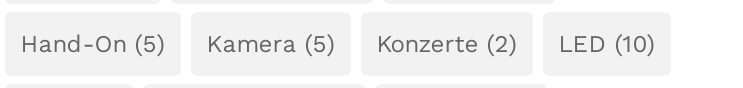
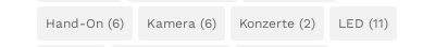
- Hand-On (5)
+ Hand-On (6)

- Kamera (5)
+ Kamera (6)

- LED (10)
+ LED (11)
